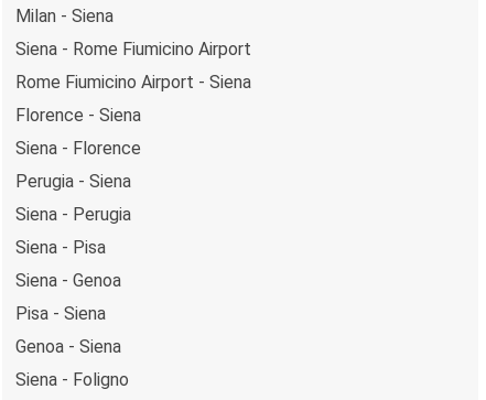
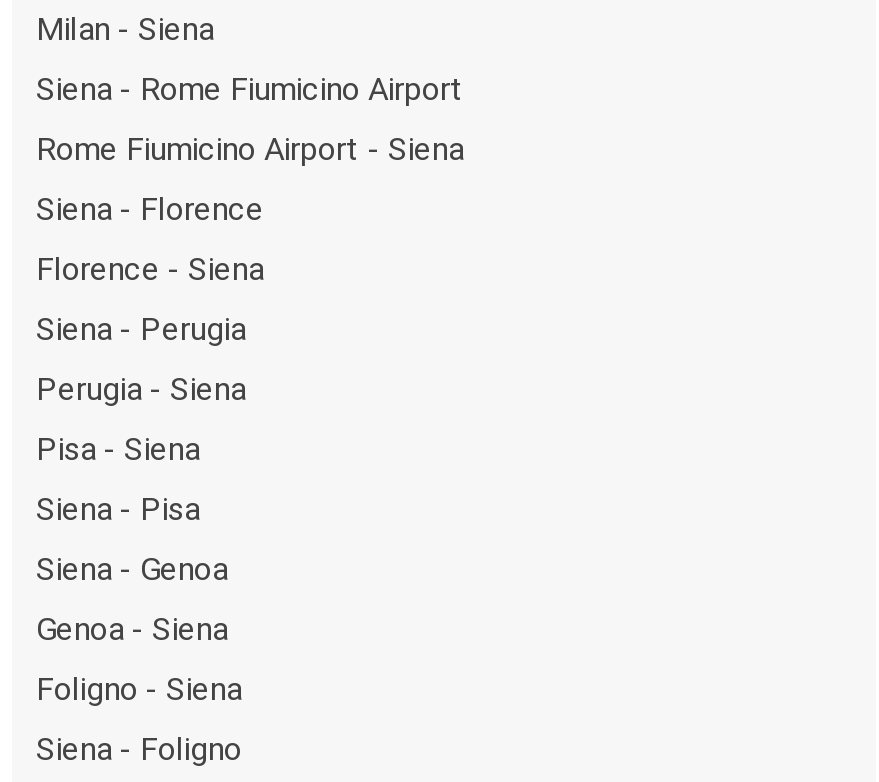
moved up: Siena - Florence

moved up: Siena - Perugia

moved up: Pisa - Siena

+ Foligno - Siena
